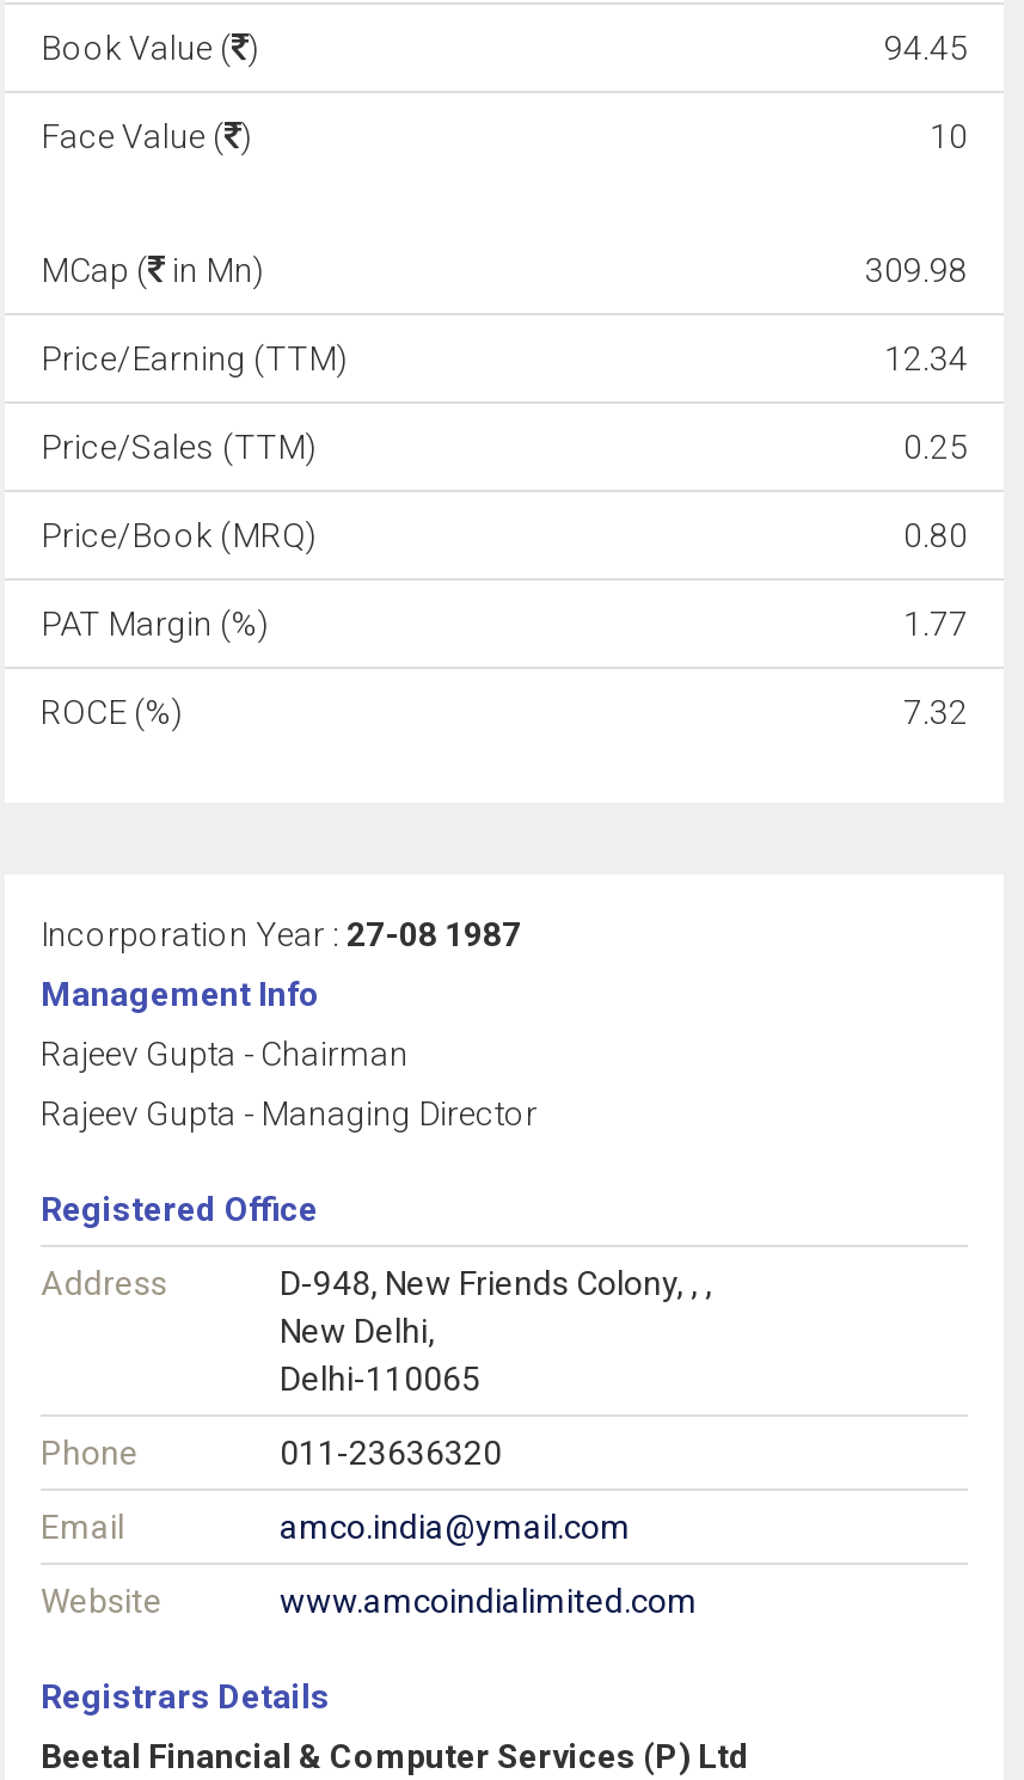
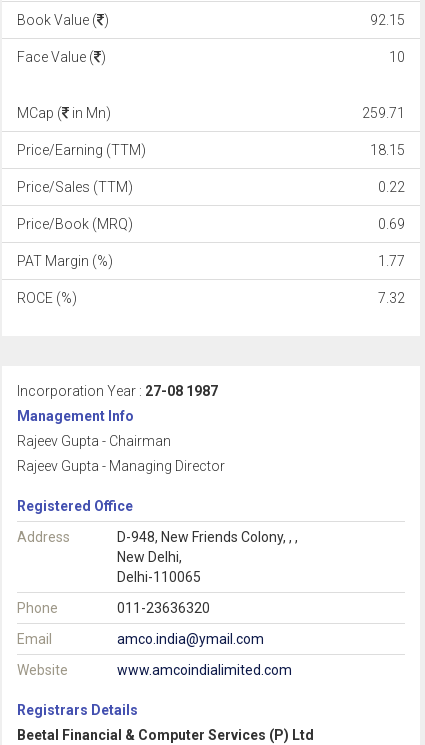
- 94.45
+ 92.15

- 309.98
+ 259.71

- 12.34
+ 18.15

- 0.25
+ 0.22

- 0.80
+ 0.69
